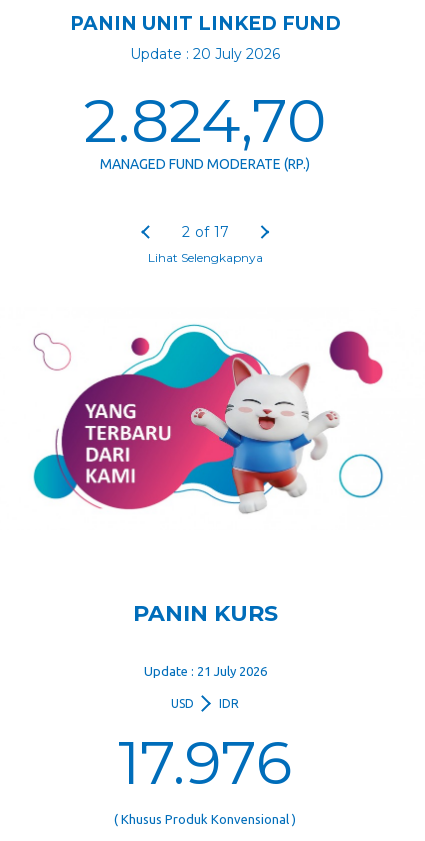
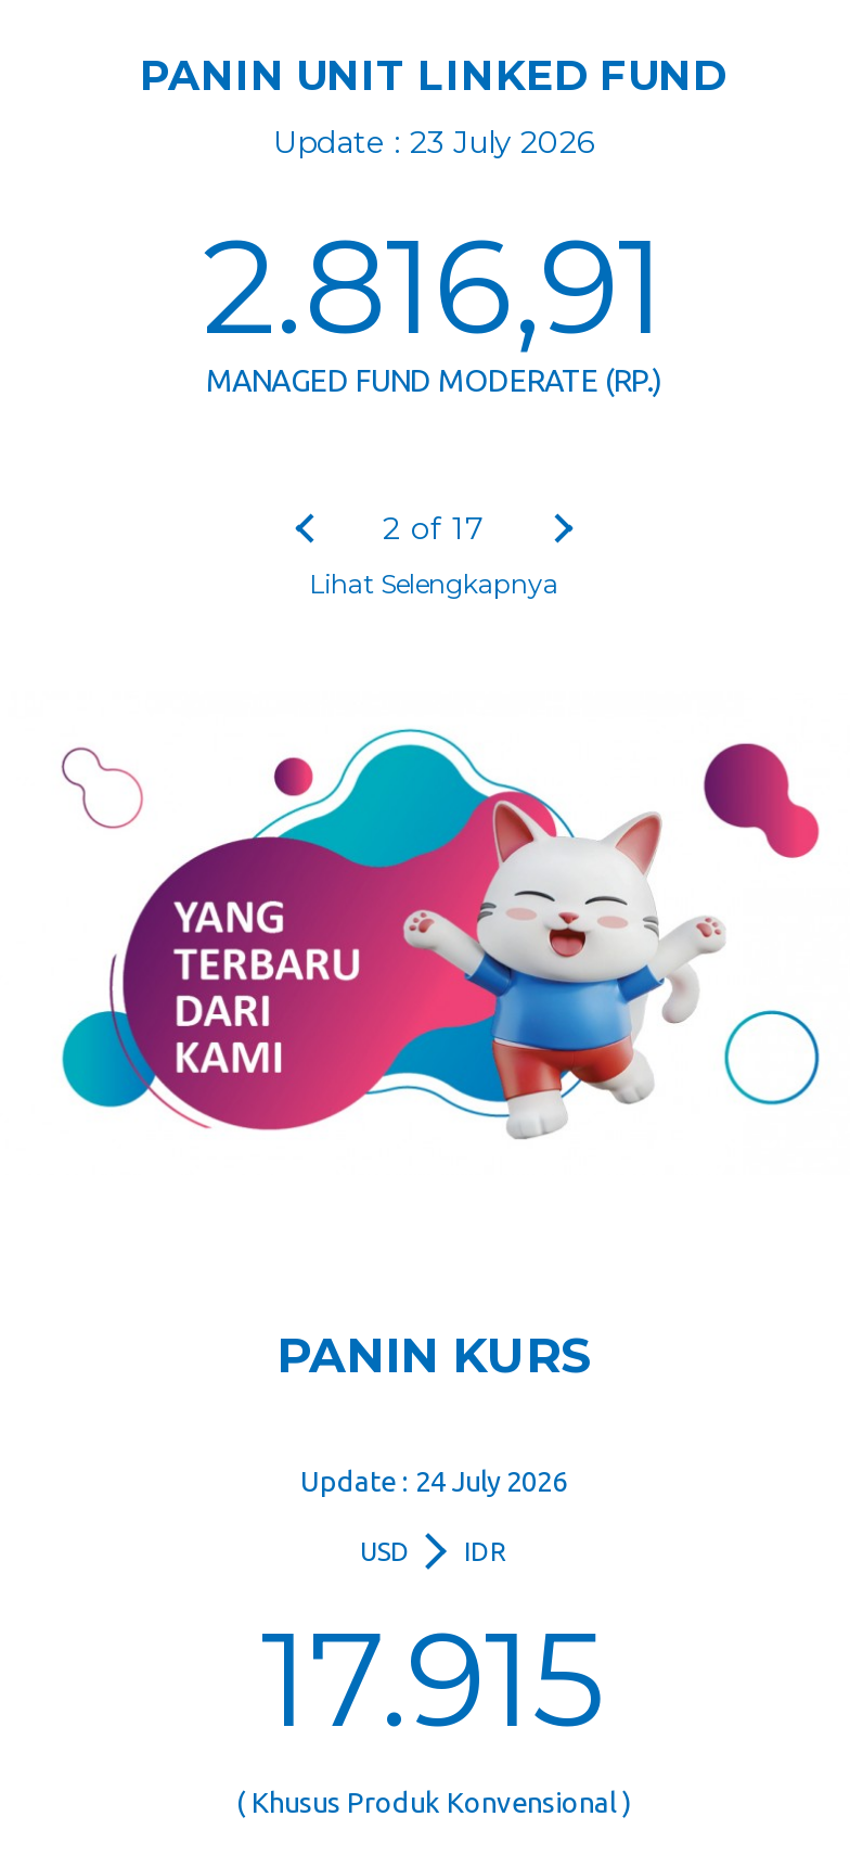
- Update : 20 July 2026
+ Update : 23 July 2026

- 2.824,70
+ 2.816,91

- Update : 21 July 2026
+ Update : 24 July 2026

- 17.976
+ 17.915
